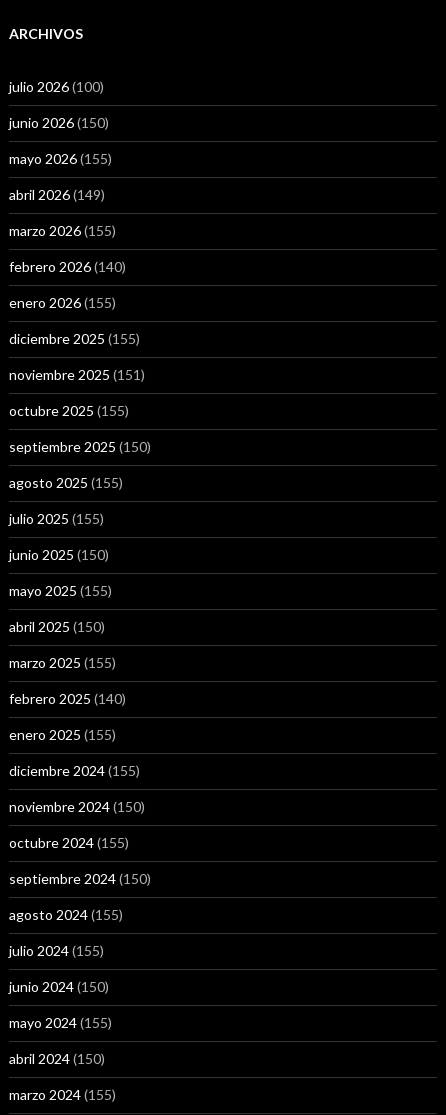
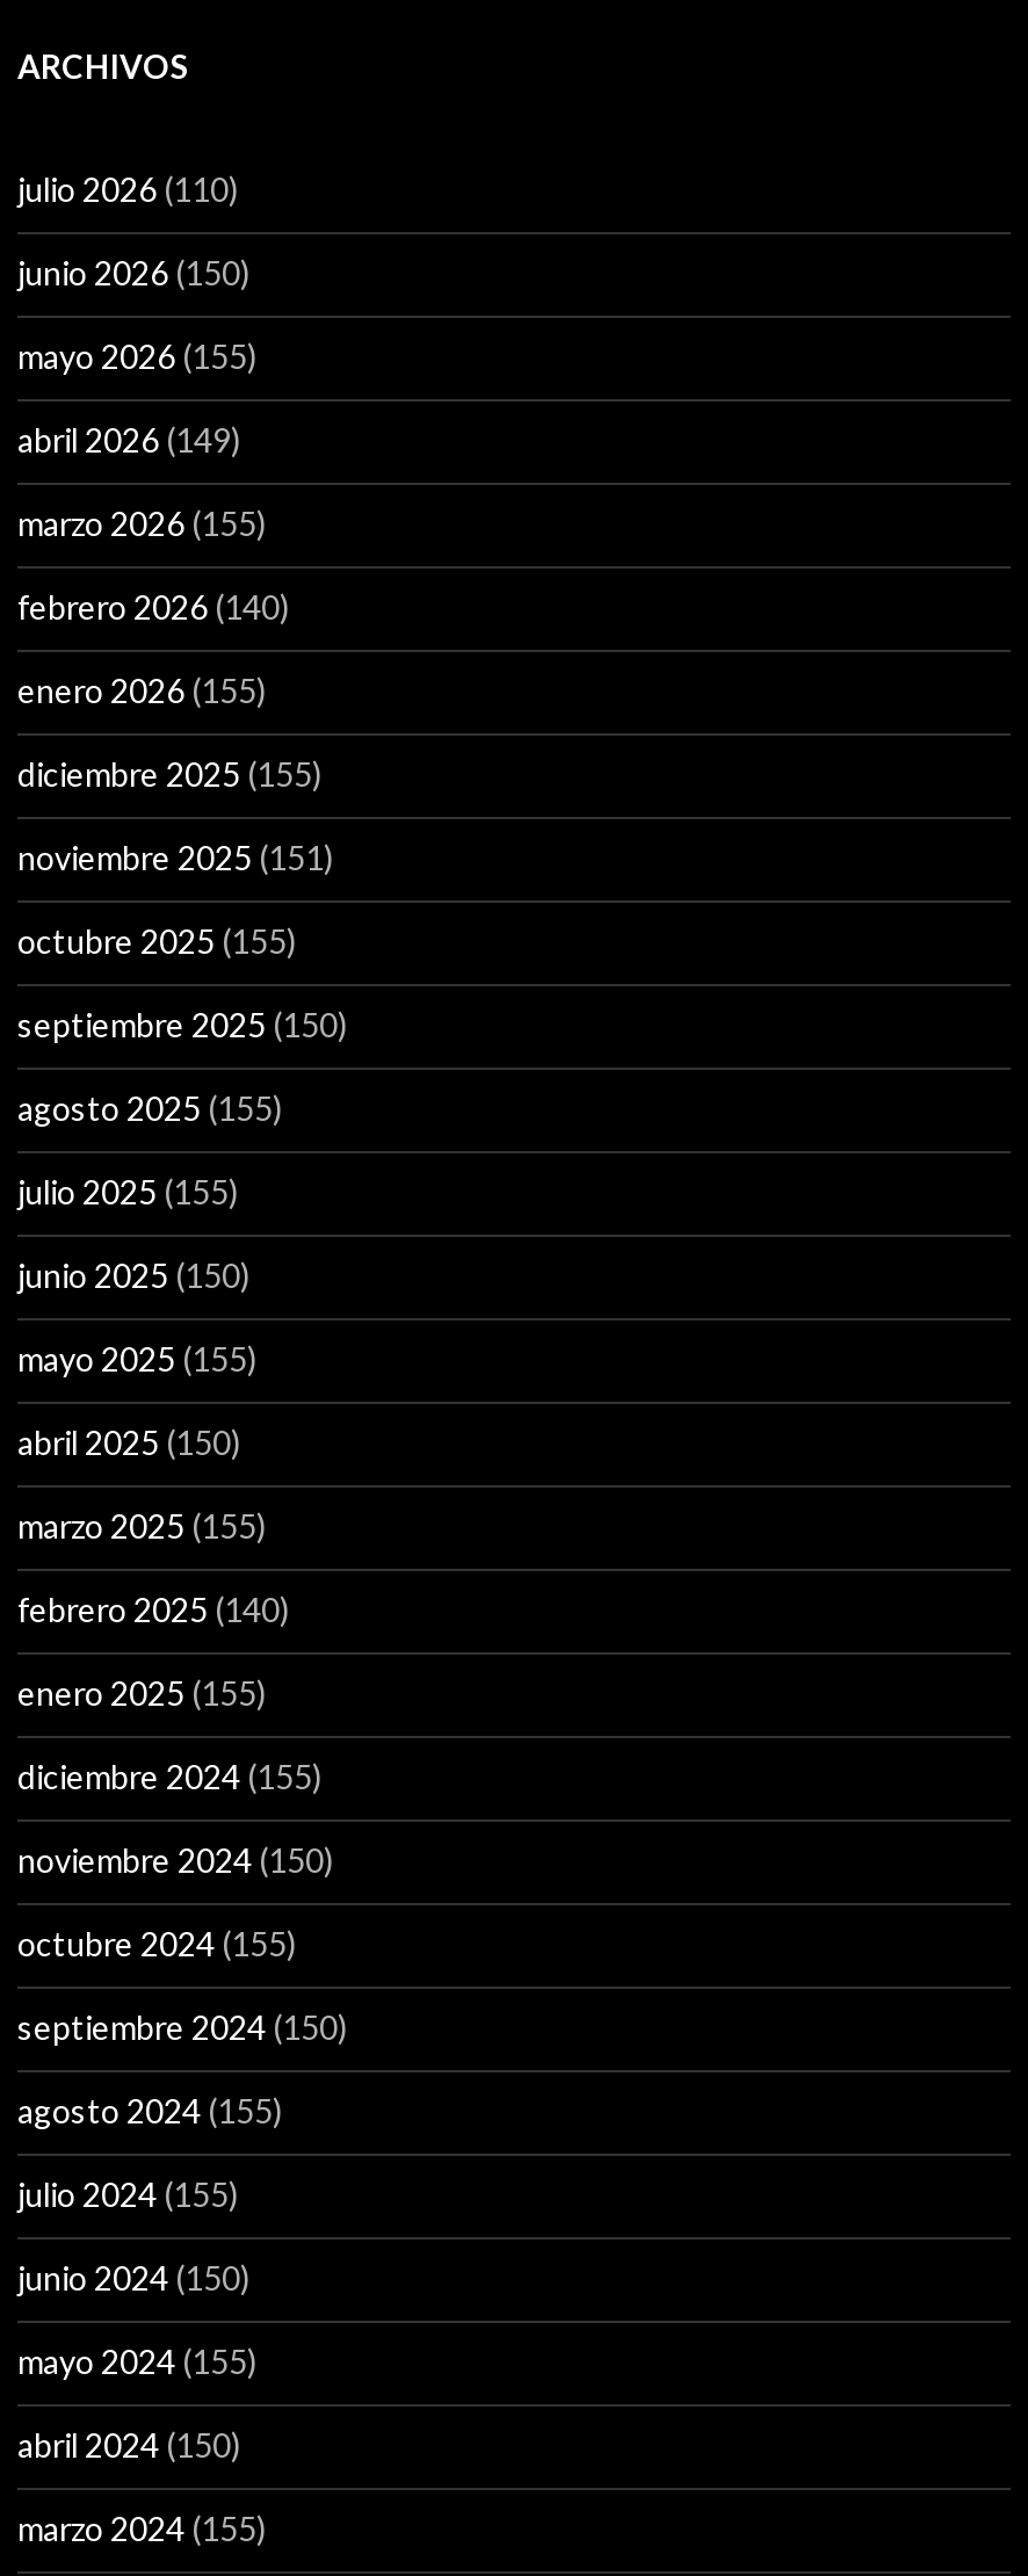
- julio 2026 (100)
+ julio 2026 (110)
